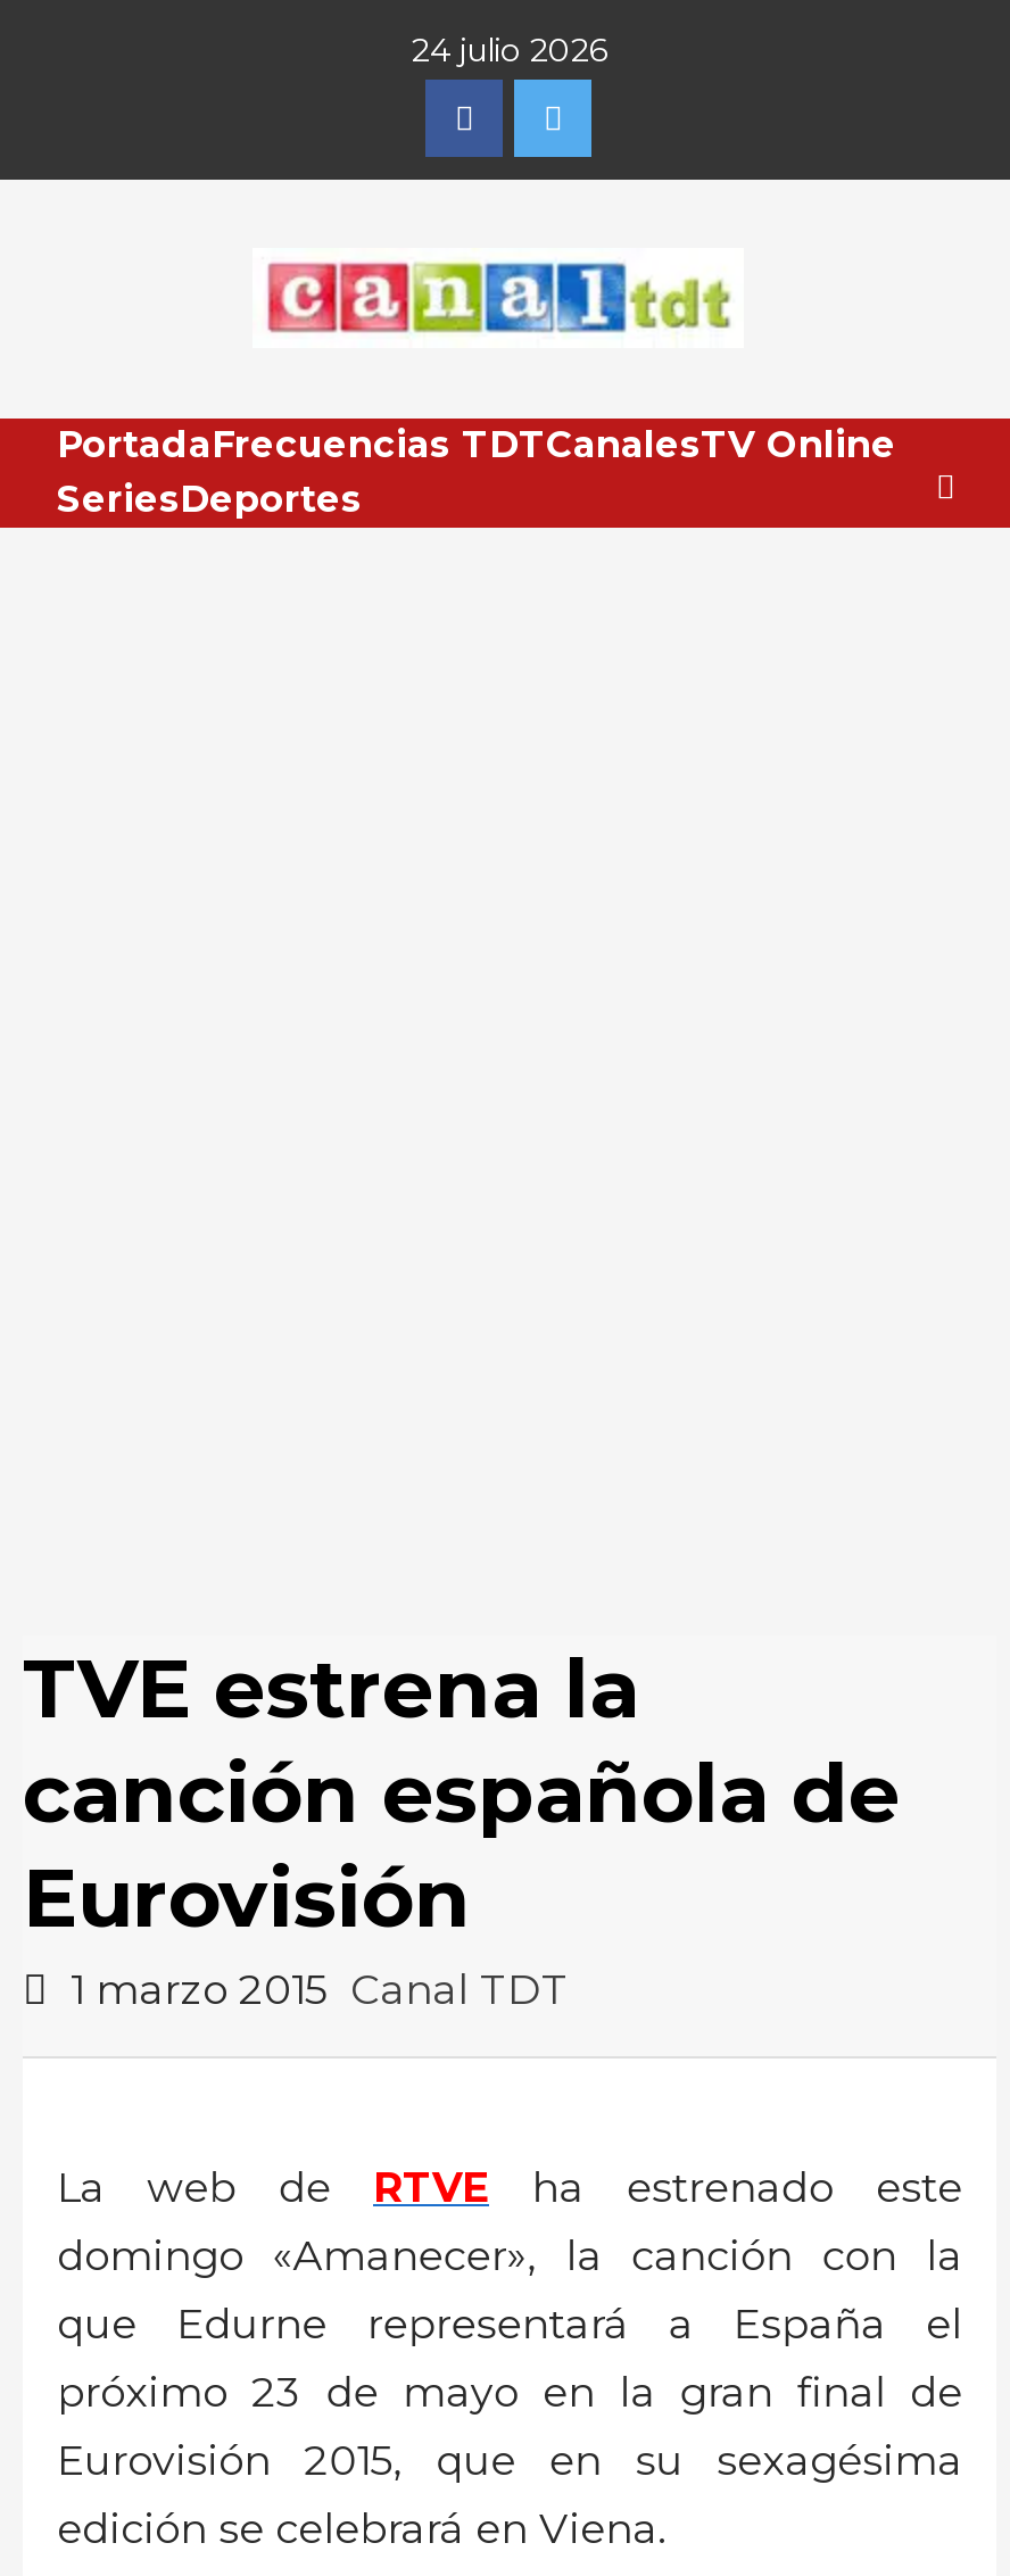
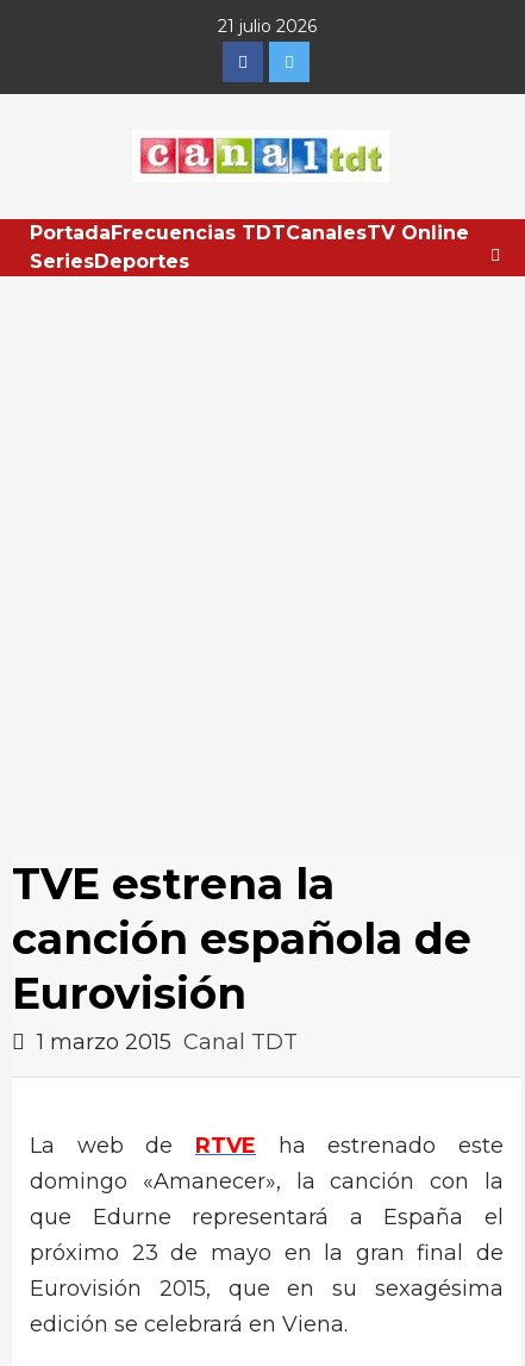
- 24 julio 2026
+ 21 julio 2026
